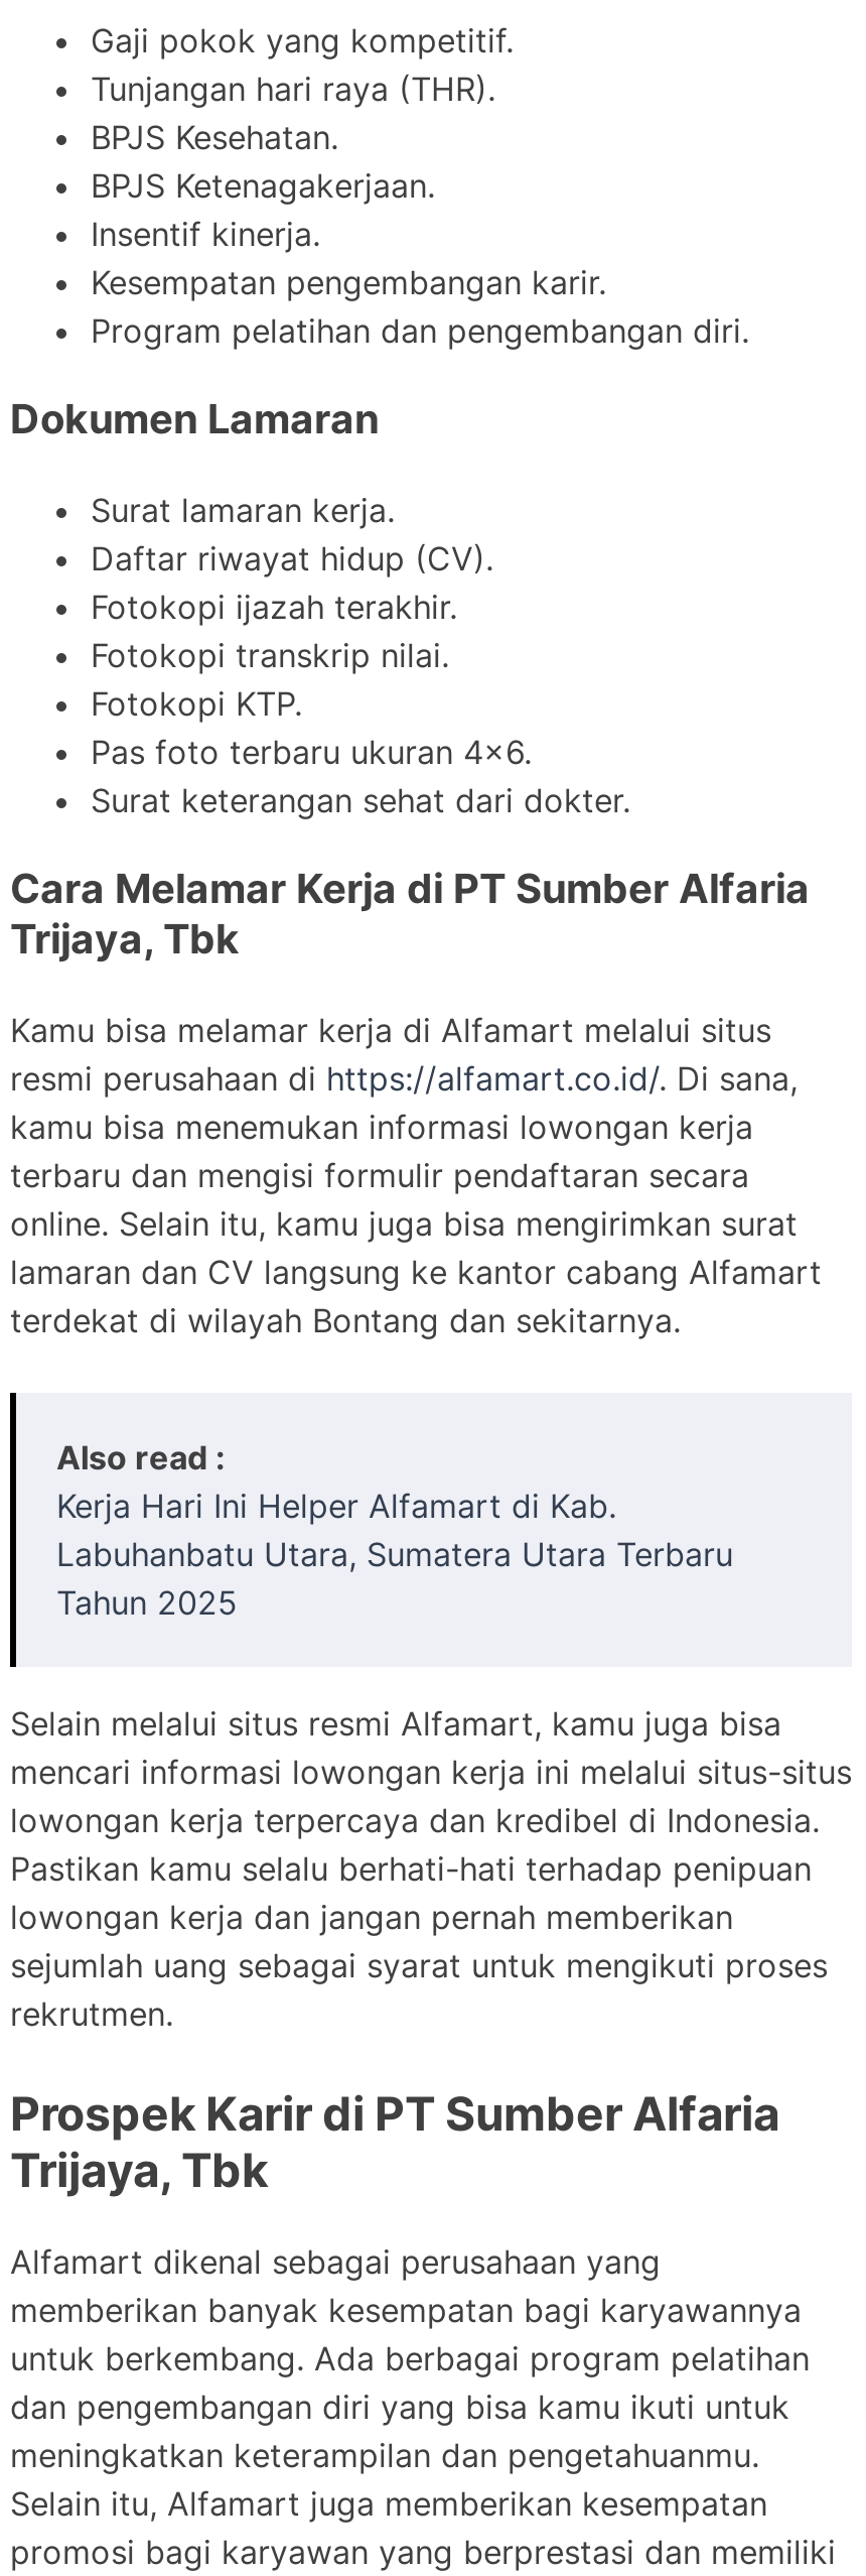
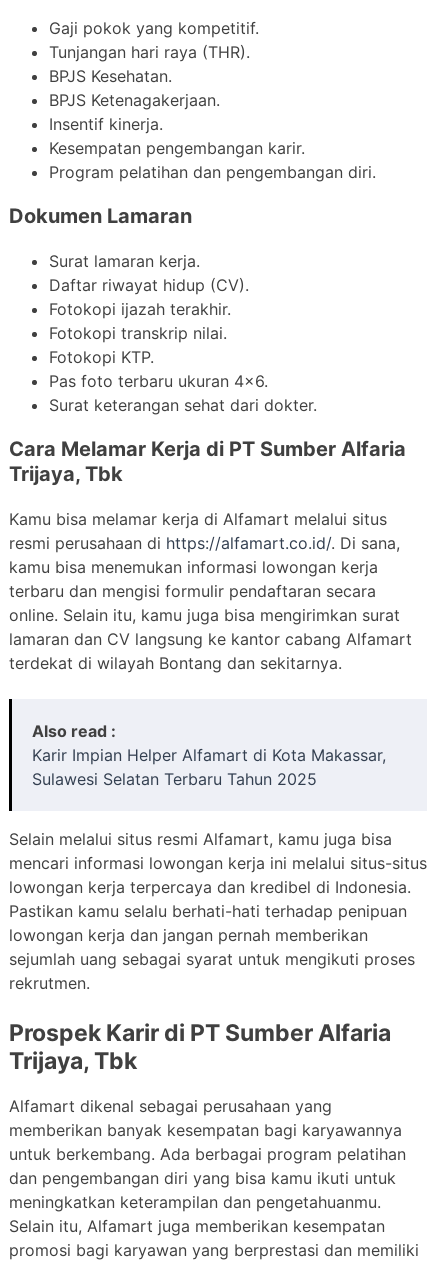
- Kerja Hari Ini Helper Alfamart di Kab.
- Labuhanbatu Utara, Sumatera Utara Terbaru
- Tahun 2025
+ Karir Impian Helper Alfamart di Kota Makassar,
+ Sulawesi Selatan Terbaru Tahun 2025
